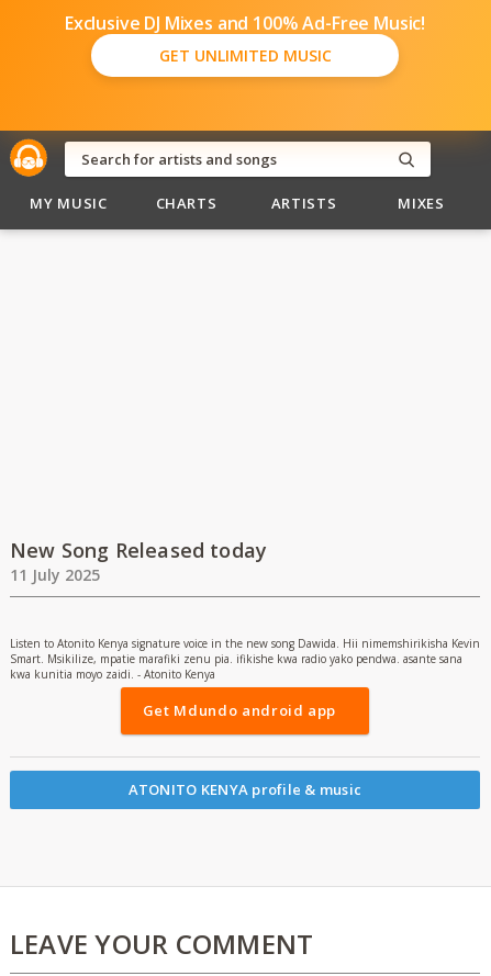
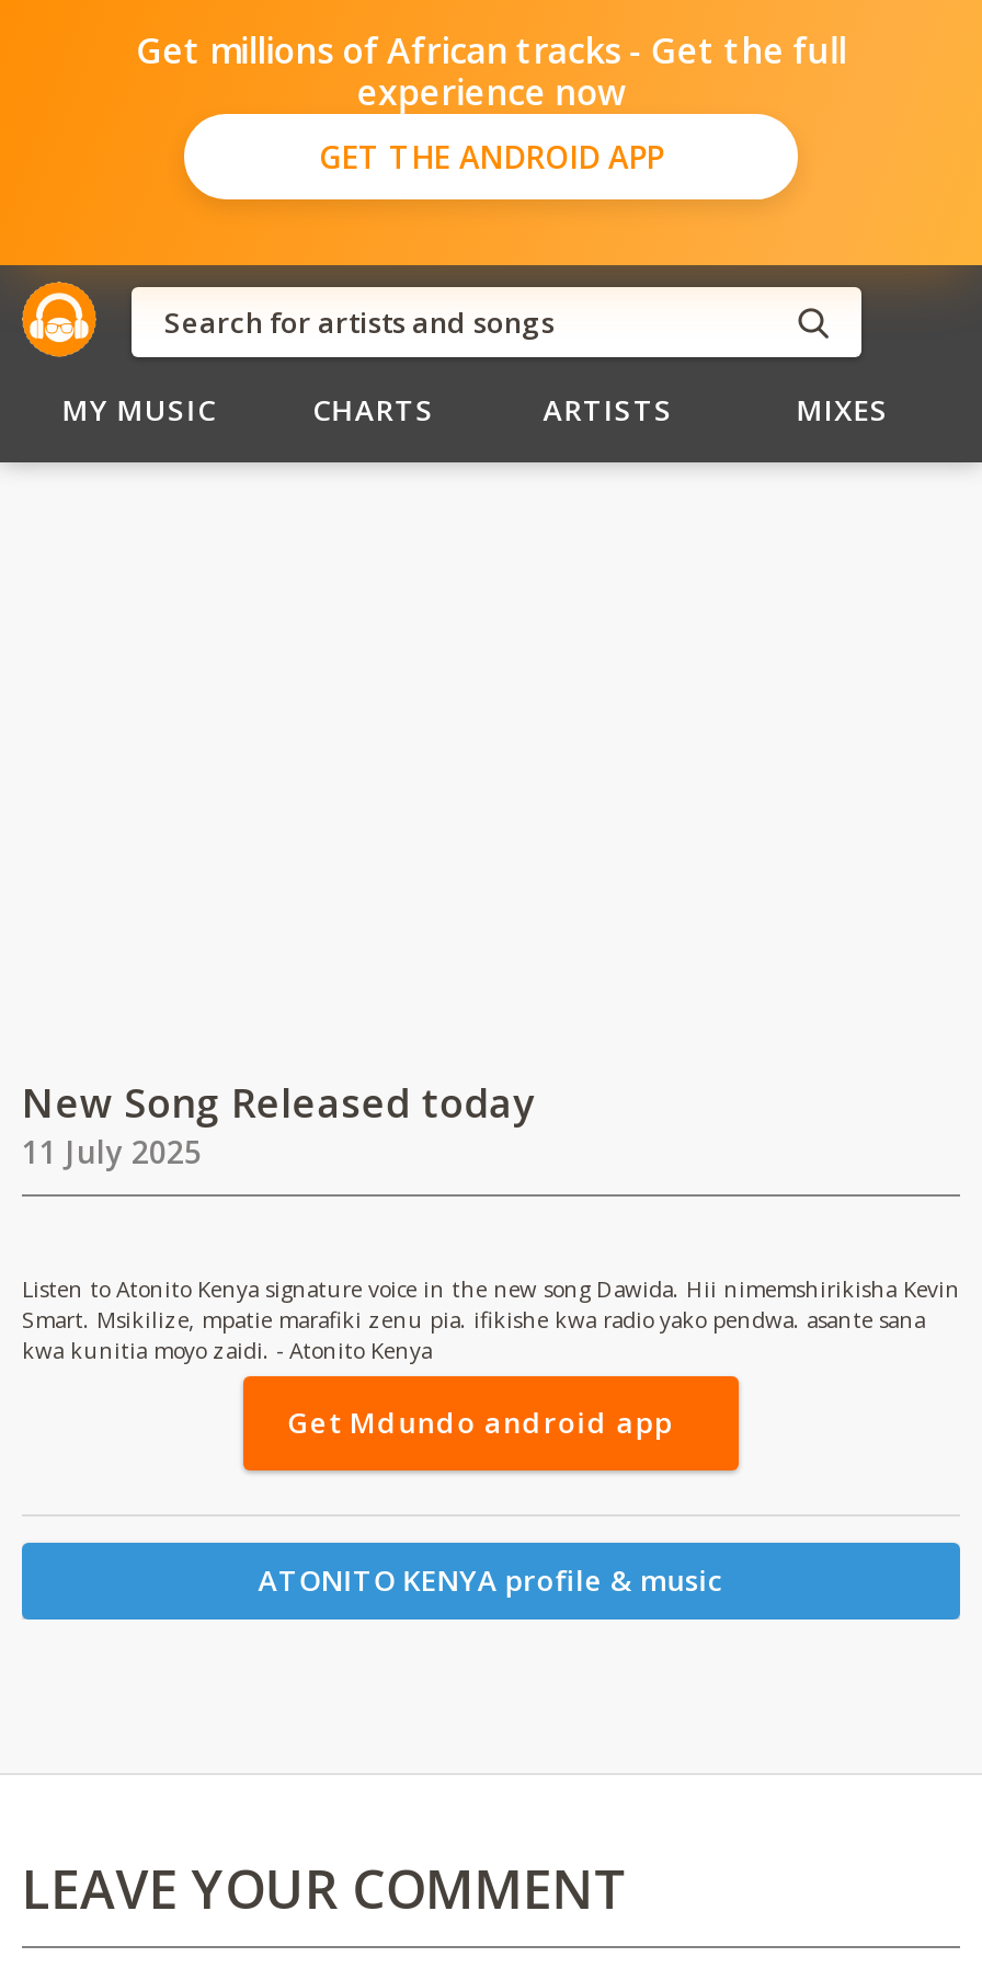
- Exclusive DJ Mixes and 100% Ad-Free Music!
- GET UNLIMITED MUSIC
+ Get millions of African tracks - Get the full
+ experience now
+ GET THE ANDROID APP
